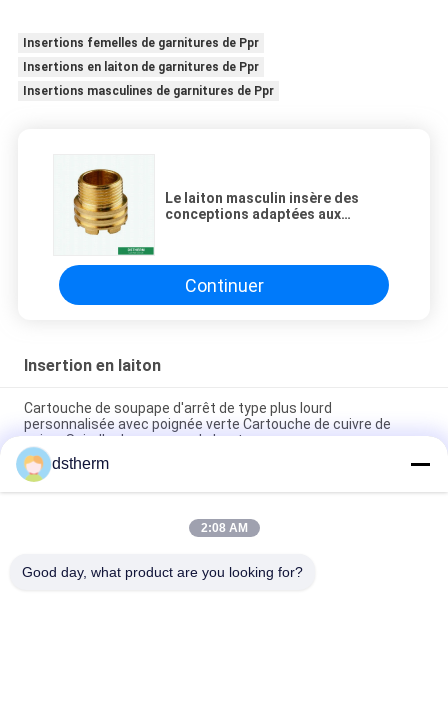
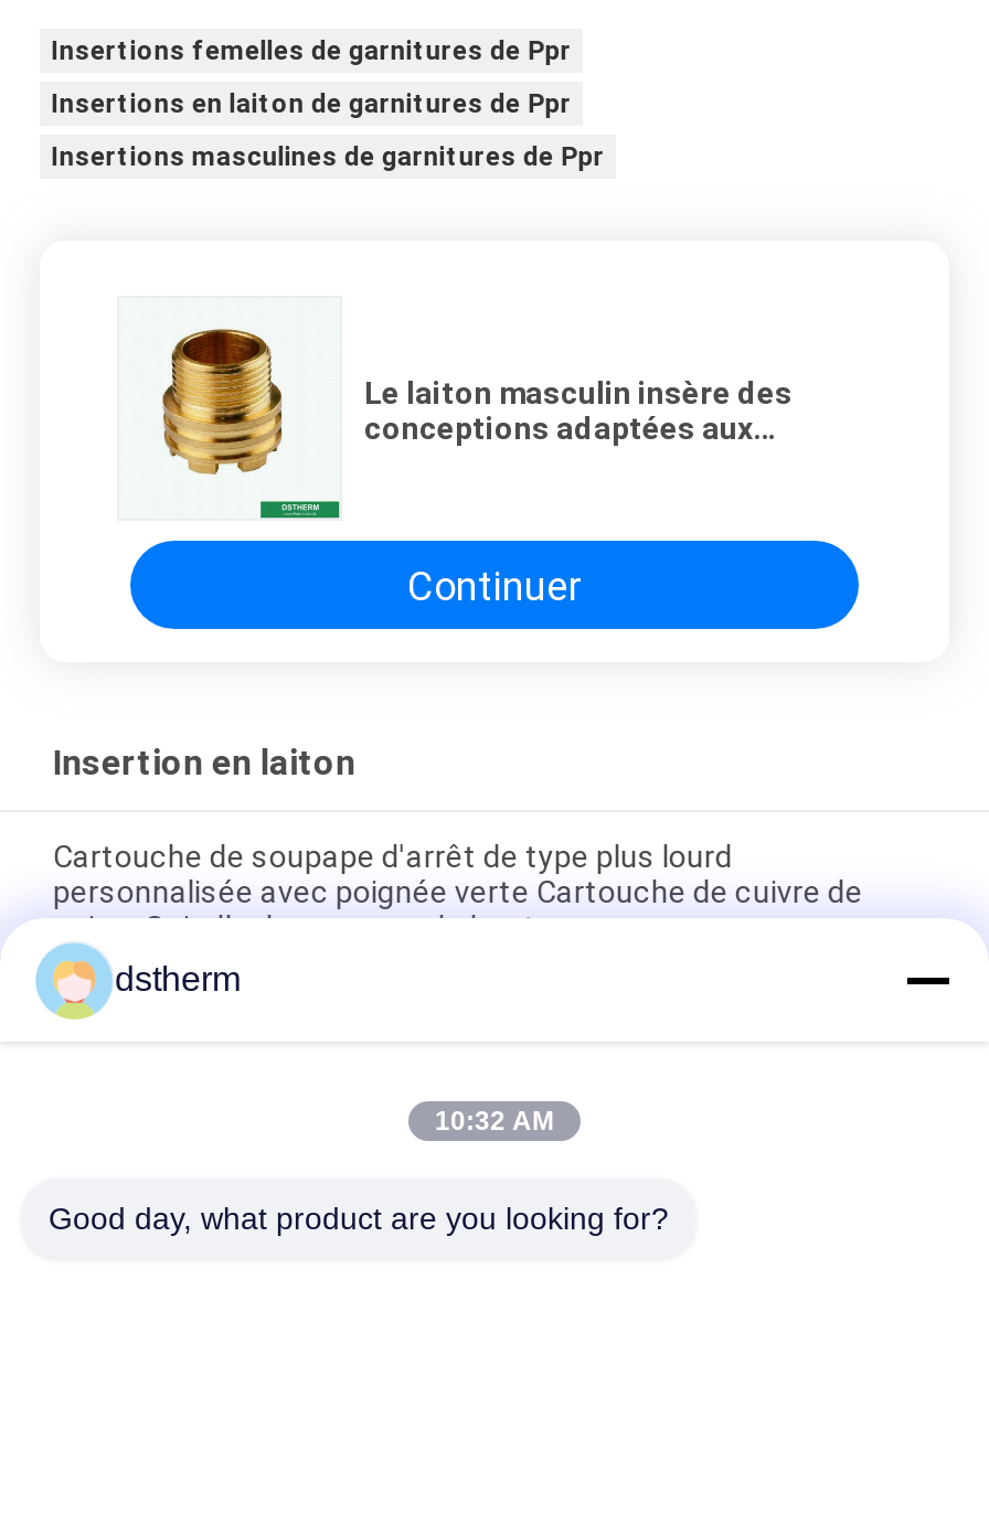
- 2:08 AM
+ 10:32 AM
